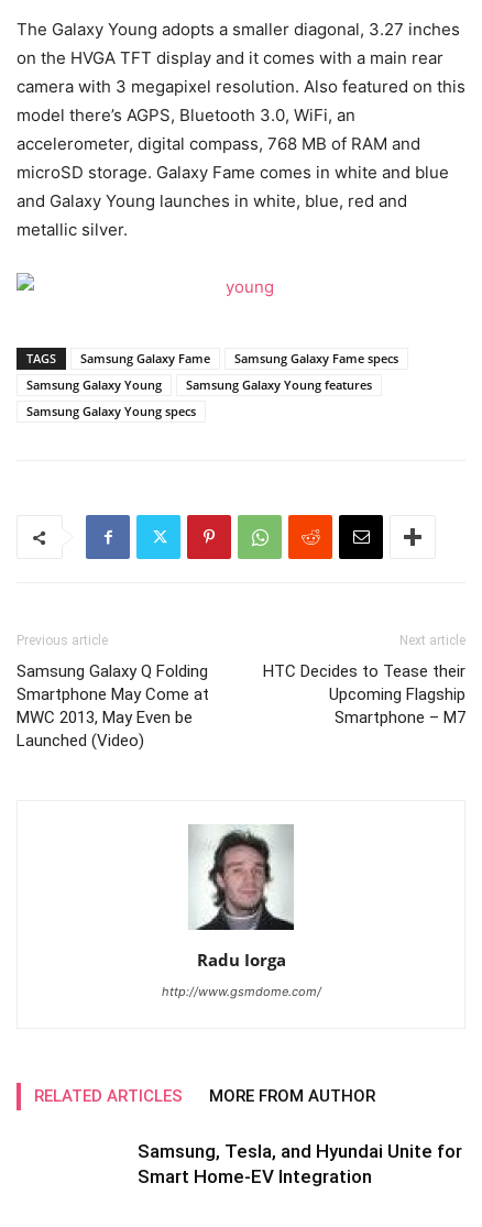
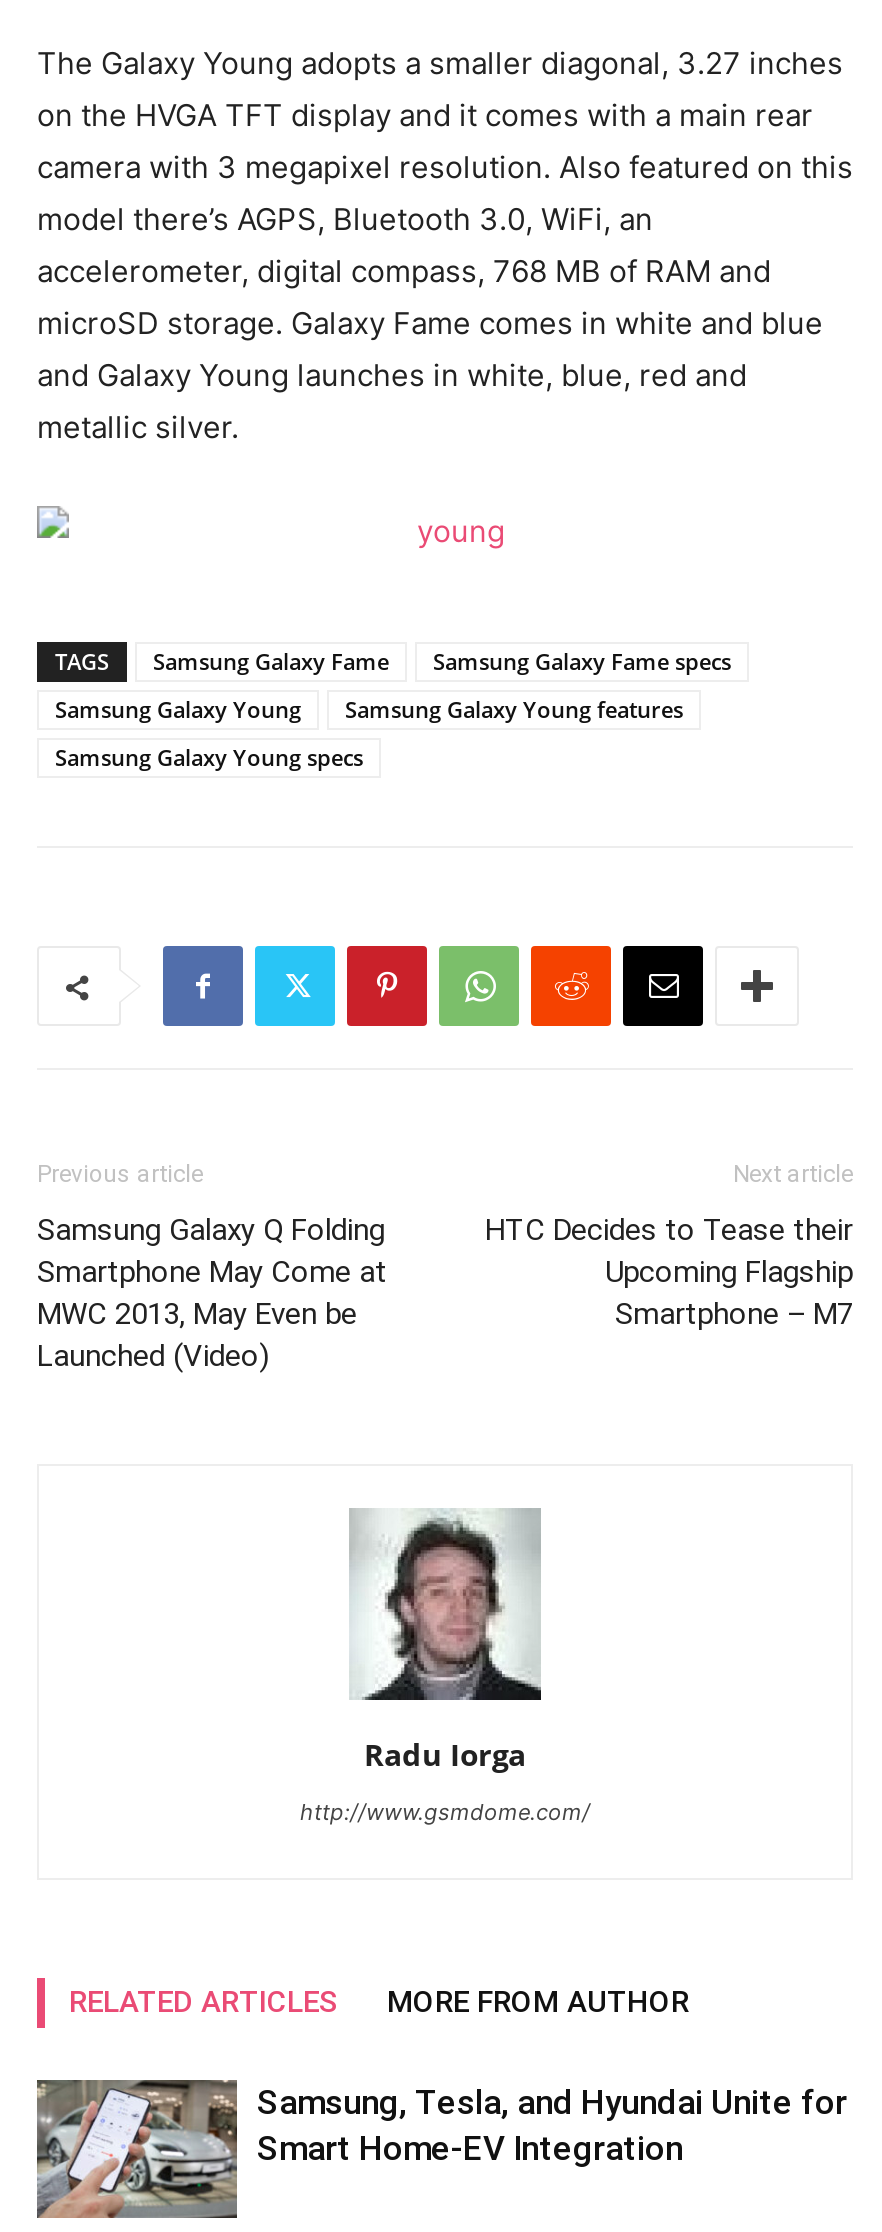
+ [image]
